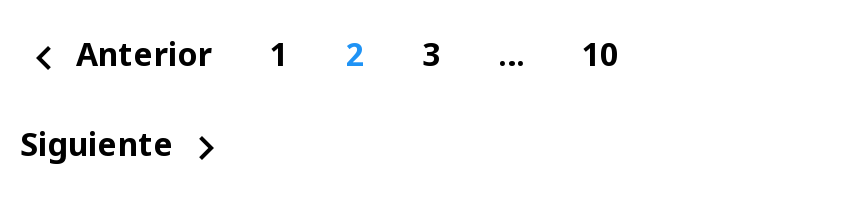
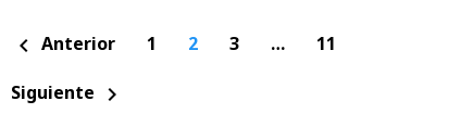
- 10
+ 11
